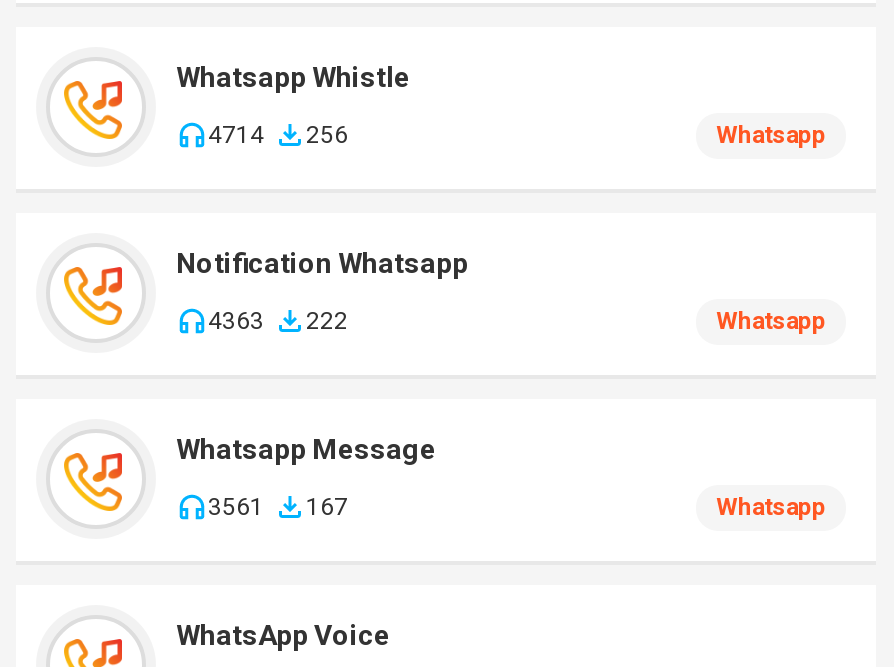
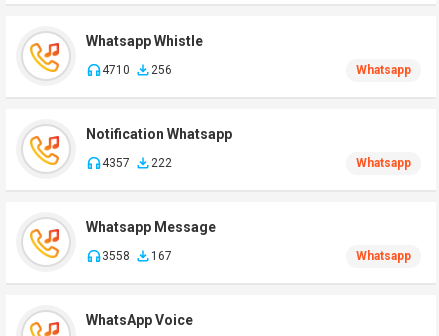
- 4714 256
+ 4710 256

- 4363 222
+ 4357 222

- 3561 167
+ 3558 167
